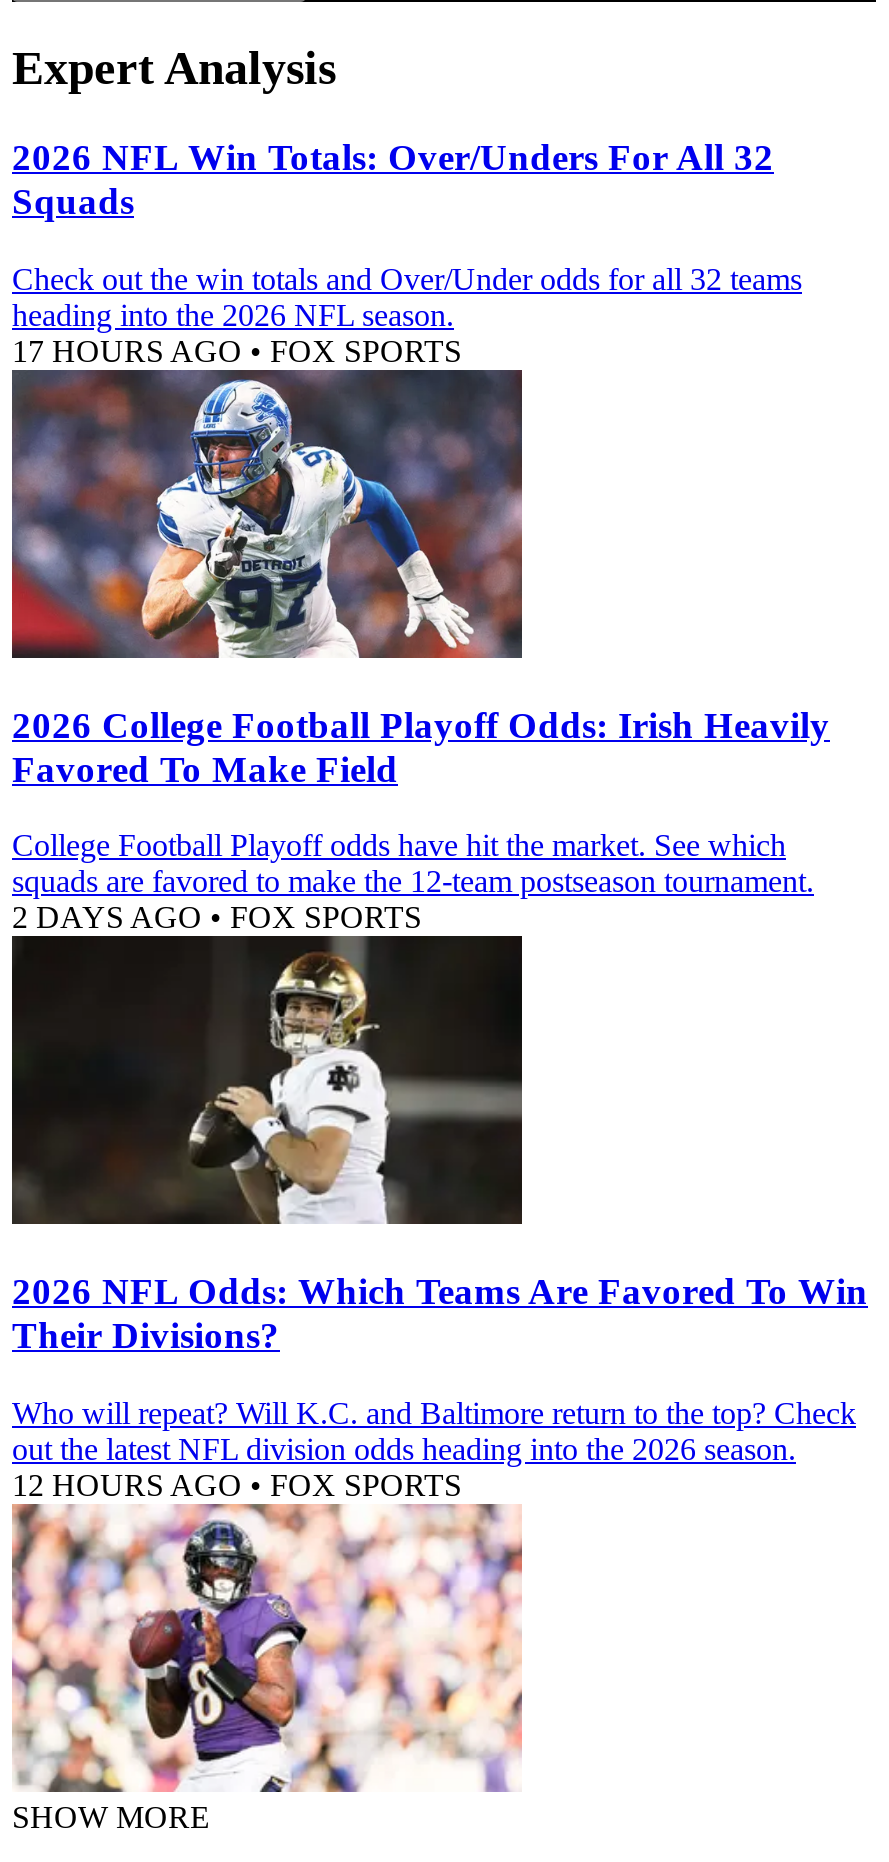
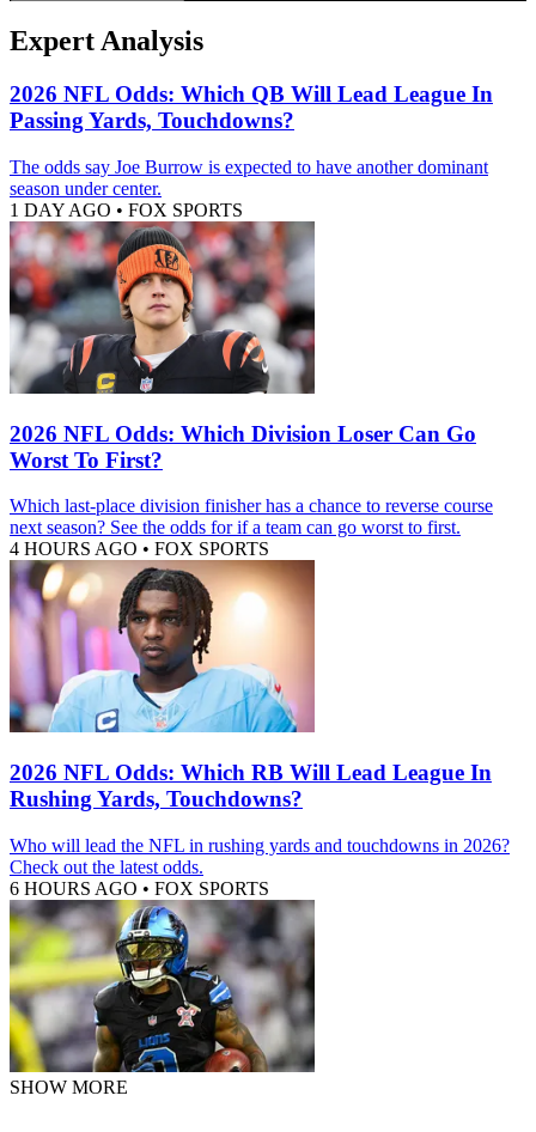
- 2026 NFL Win Totals: Over/Unders For All 32
- Squads
+ 2026 NFL Odds: Which QB Will Lead League In
+ Passing Yards, Touchdowns?

- Check out the win totals and Over/Under odds for all 32 teams
- heading into the 2026 NFL season.
- 17 HOURS AGO • FOX SPORTS
+ The odds say Joe Burrow is expected to have another dominant
+ season under center.
+ 1 DAY AGO • FOX SPORTS

- [image]
- 2026 College Football Playoff Odds: Irish Heavily
- Favored To Make Field
+ [image]
+ 2026 NFL Odds: Which Division Loser Can Go
+ Worst To First?

- [image]
- College Football Playoff odds have hit the market. See which
- squads are favored to make the 12-team postseason tournament.
- 2 DAYS AGO • FOX SPORTS
+ [image]
+ Which last-place division finisher has a chance to reverse course
+ next season? See the odds for if a team can go worst to first.
+ 4 HOURS AGO • FOX SPORTS

- 2026 NFL Odds: Which Teams Are Favored To Win
- Their Divisions?
+ 2026 NFL Odds: Which RB Will Lead League In
+ Rushing Yards, Touchdowns?

- Who will repeat? Will K.C. and Baltimore return to the top? Check
- out the latest NFL division odds heading into the 2026 season.
- 12 HOURS AGO • FOX SPORTS
+ Who will lead the NFL in rushing yards and touchdowns in 2026?
+ Check out the latest odds.
+ 6 HOURS AGO • FOX SPORTS

- [image]
+ [image]
